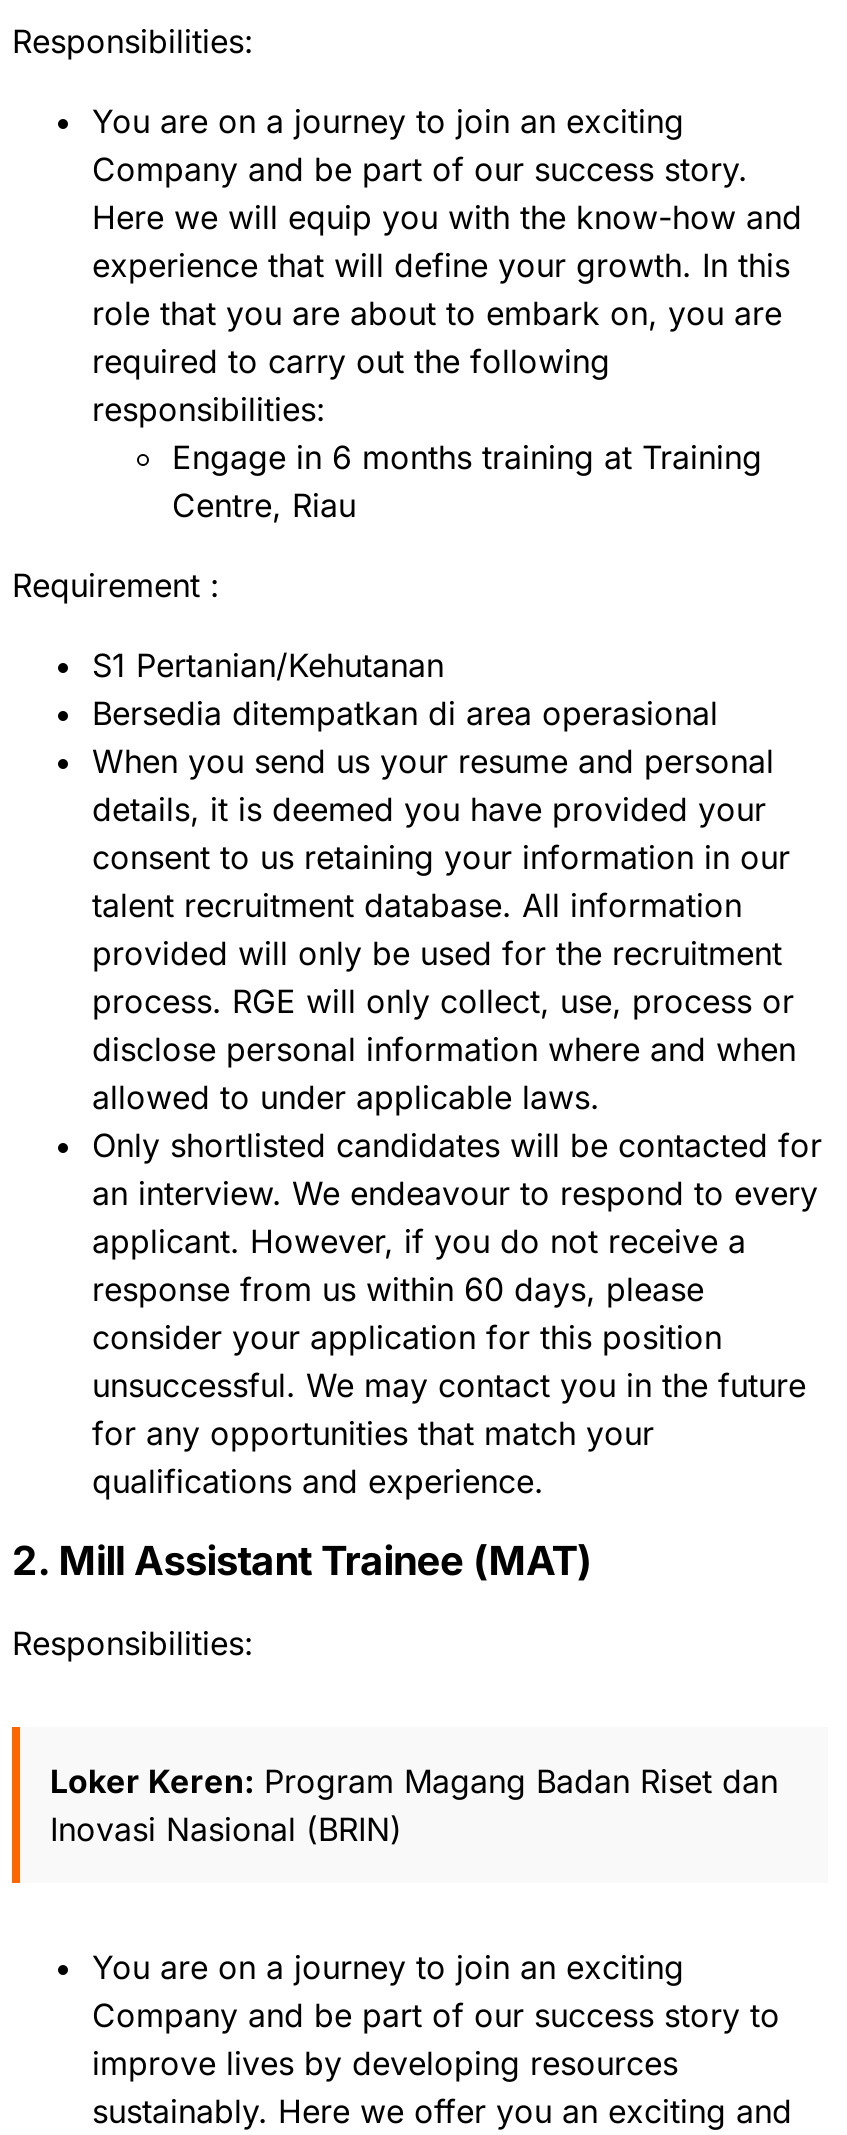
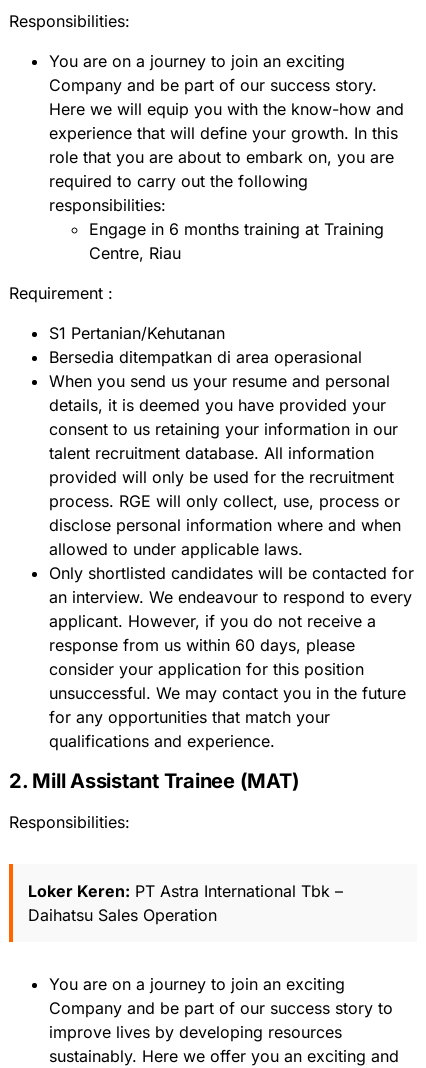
- Loker Keren: Program Magang Badan Riset dan
- Inovasi Nasional (BRIN)
+ Loker Keren: PT Astra International Tbk –
+ Daihatsu Sales Operation
